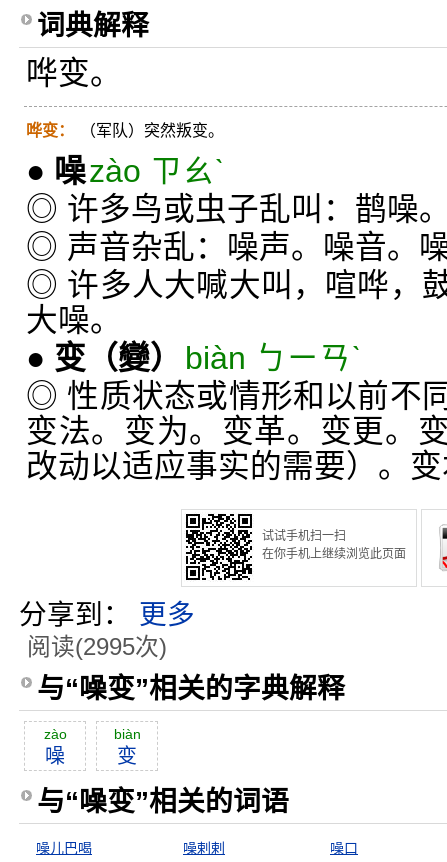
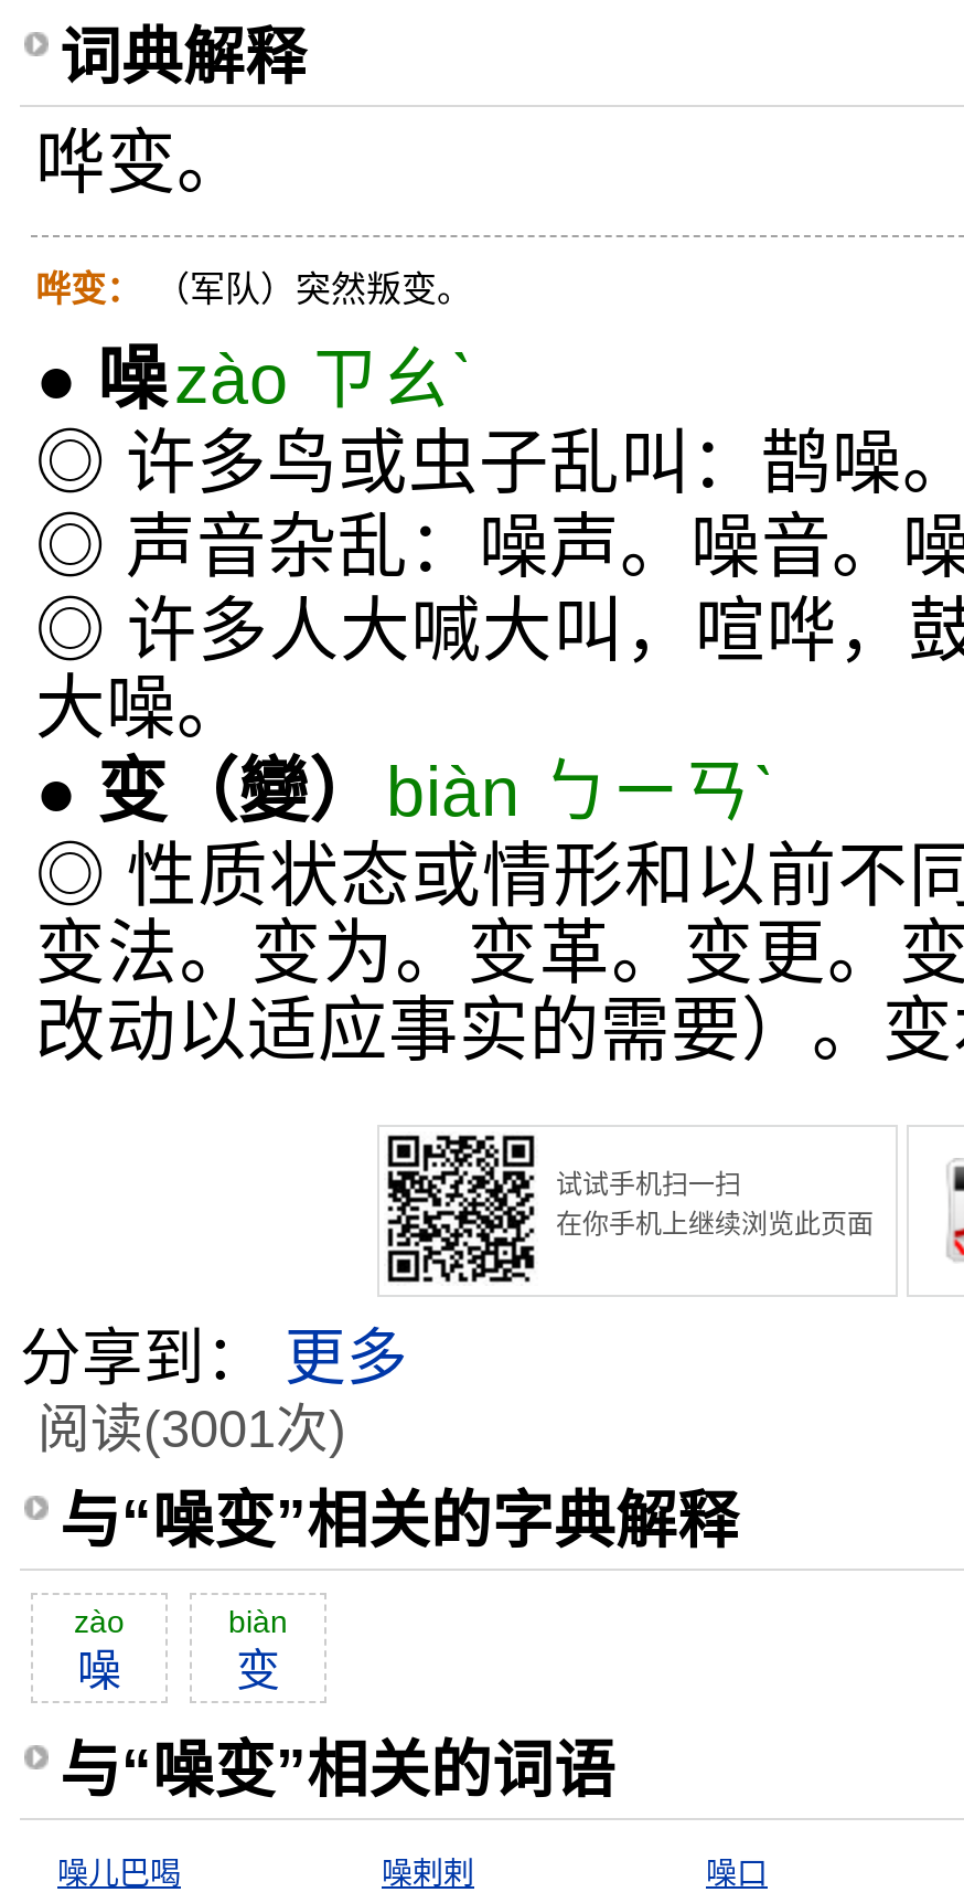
- 阅读(2995次)
+ 阅读(3001次)
